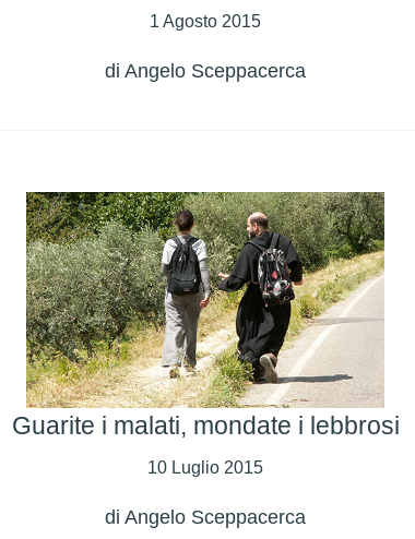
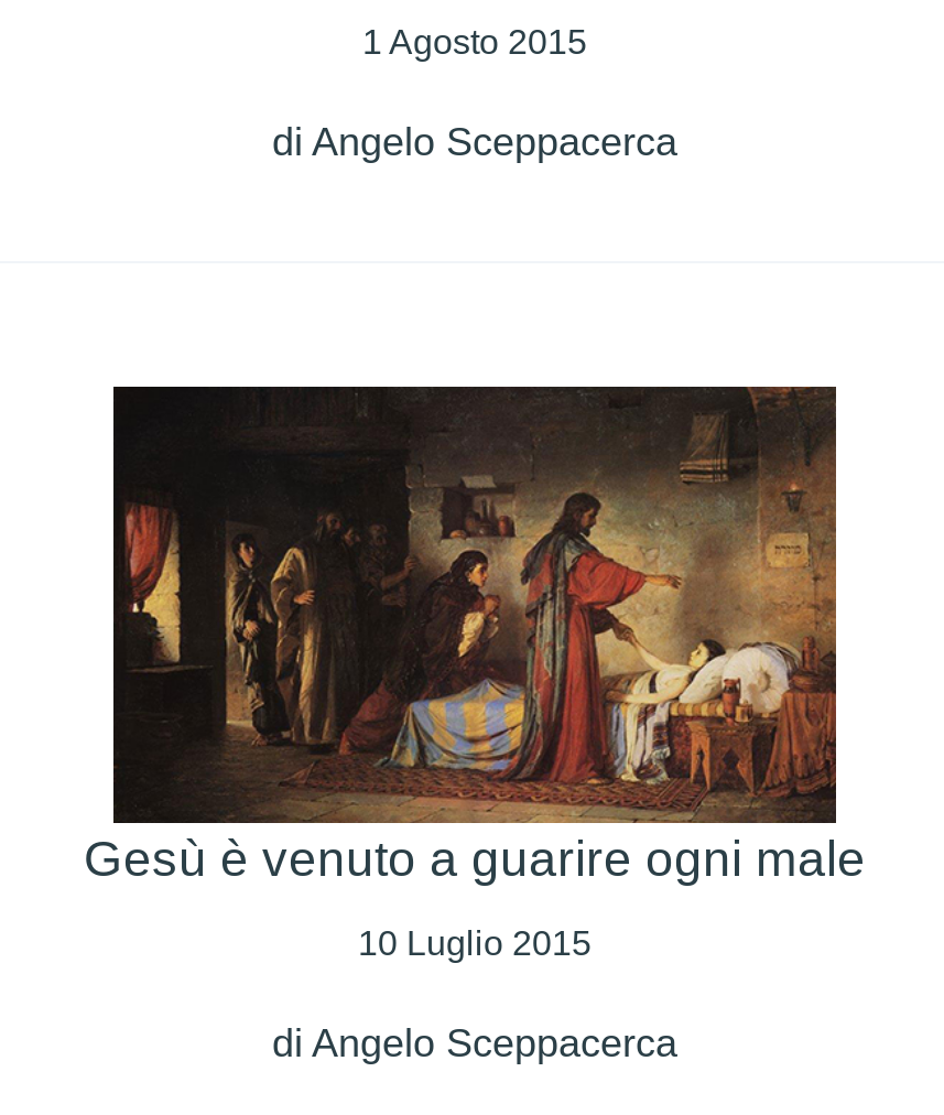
- [image]
- Guarite i malati, mondate i lebbrosi
+ [image]
+ Gesù è venuto a guarire ogni male
